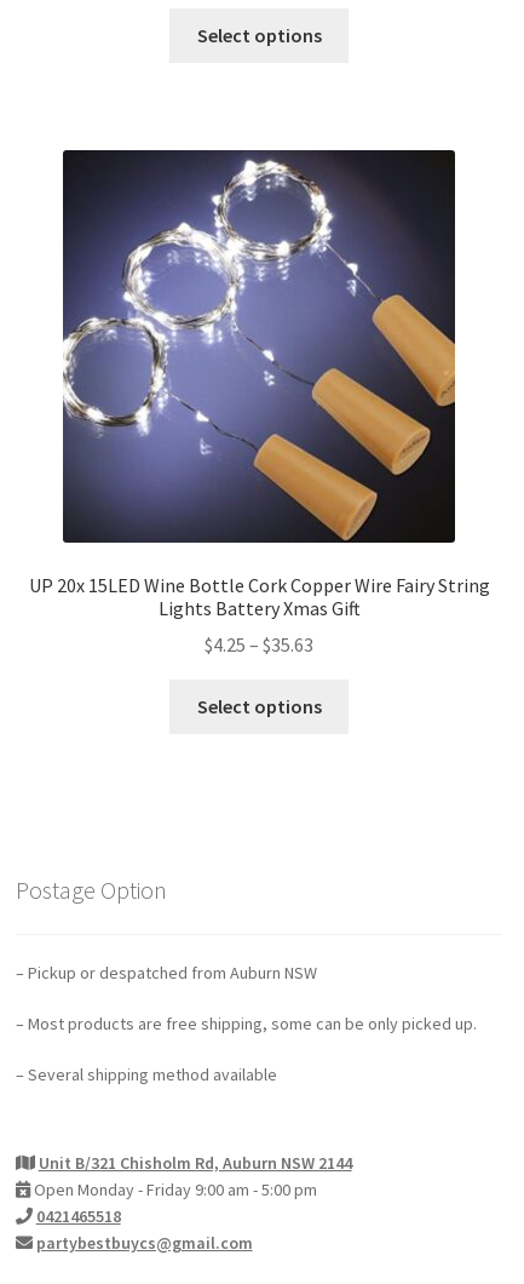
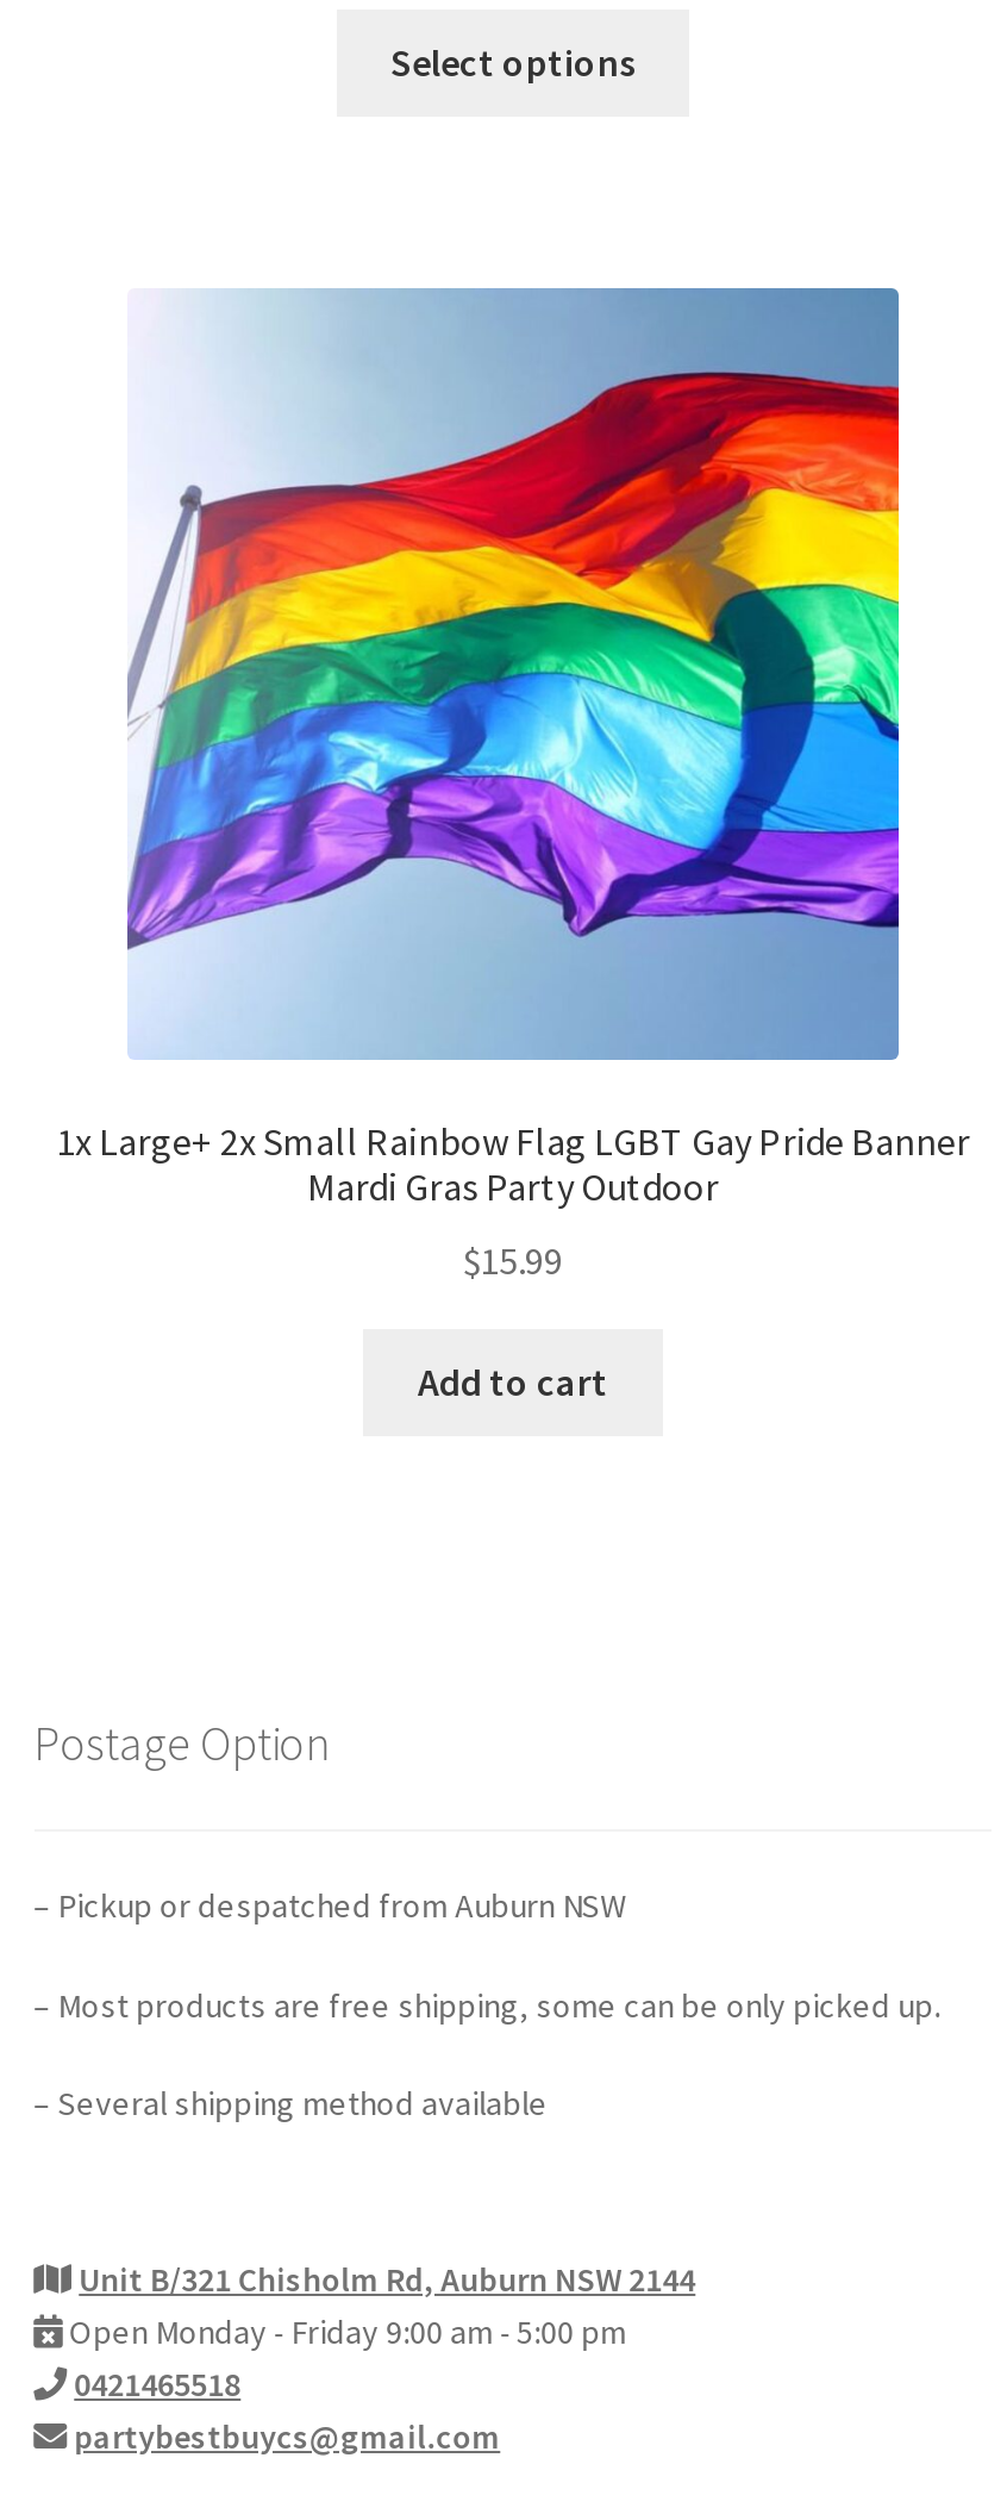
- [image]
- UP 20x 15LED Wine Bottle Cork Copper Wire Fairy String
- Lights Battery Xmas Gift
+ [image]
+ 1x Large+ 2x Small Rainbow Flag LGBT Gay Pride Banner
+ Mardi Gras Party Outdoor

- $4.25 – $35.63
+ $15.99

- Select options
+ Add to cart
